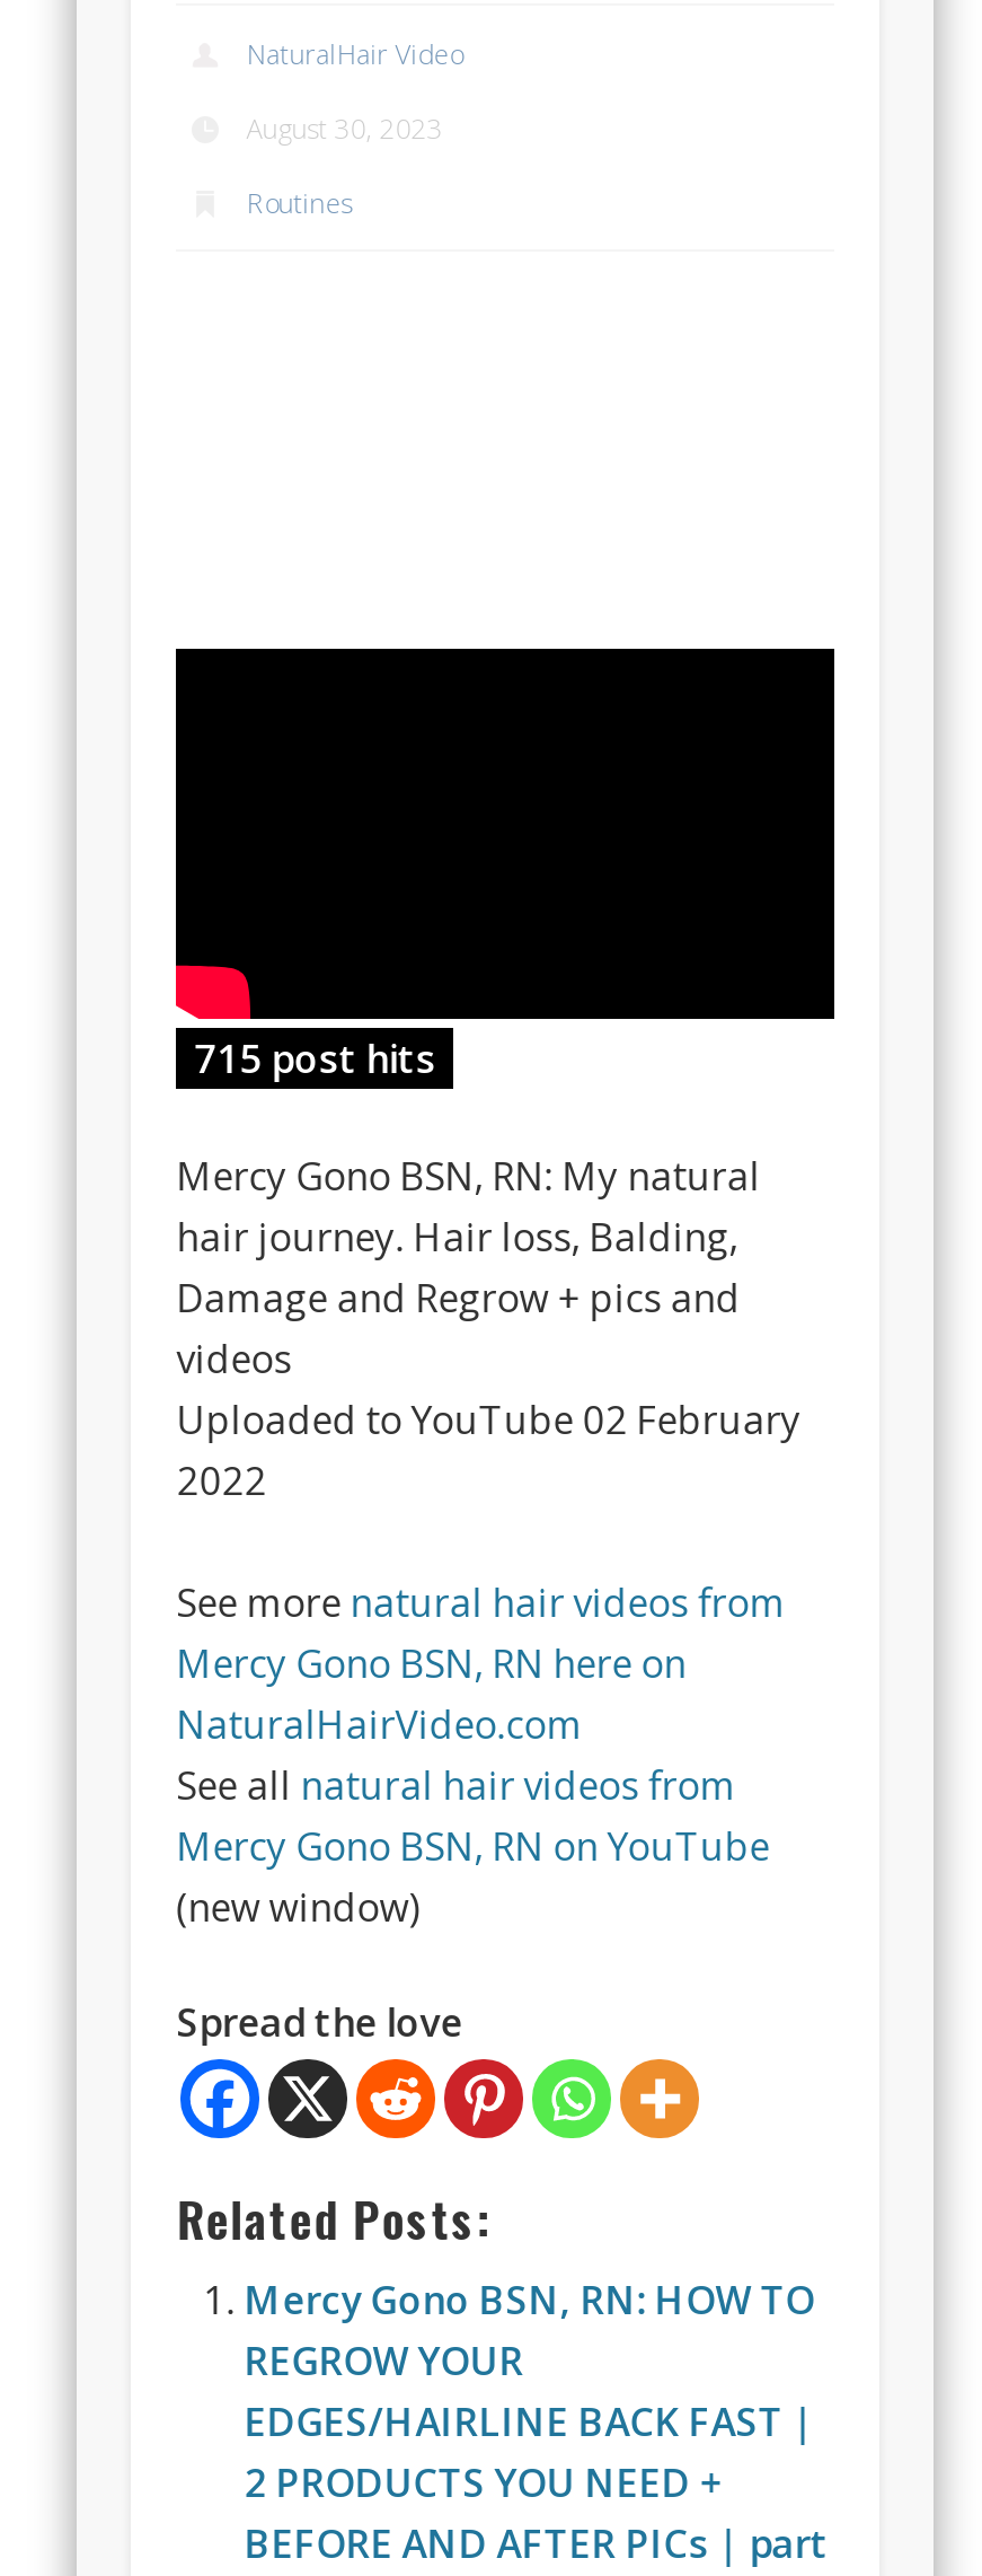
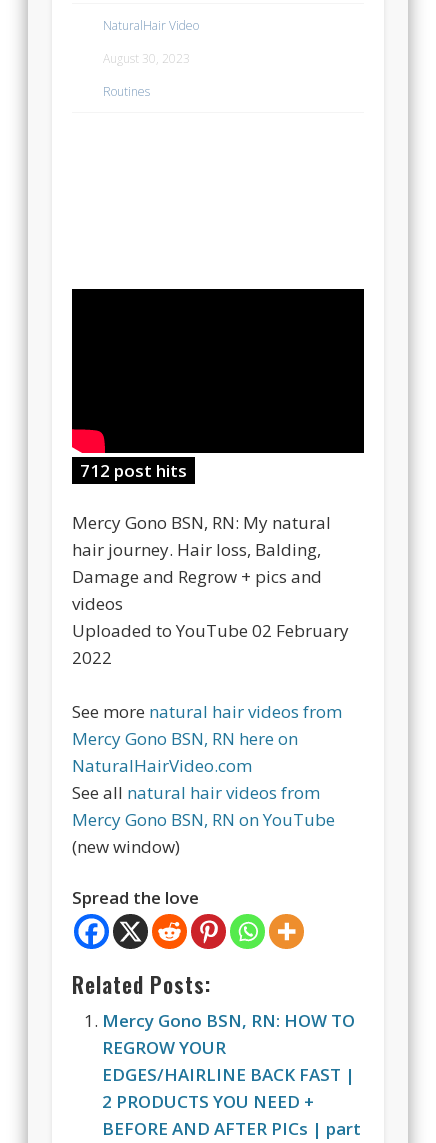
- 715 post hits
+ 712 post hits
